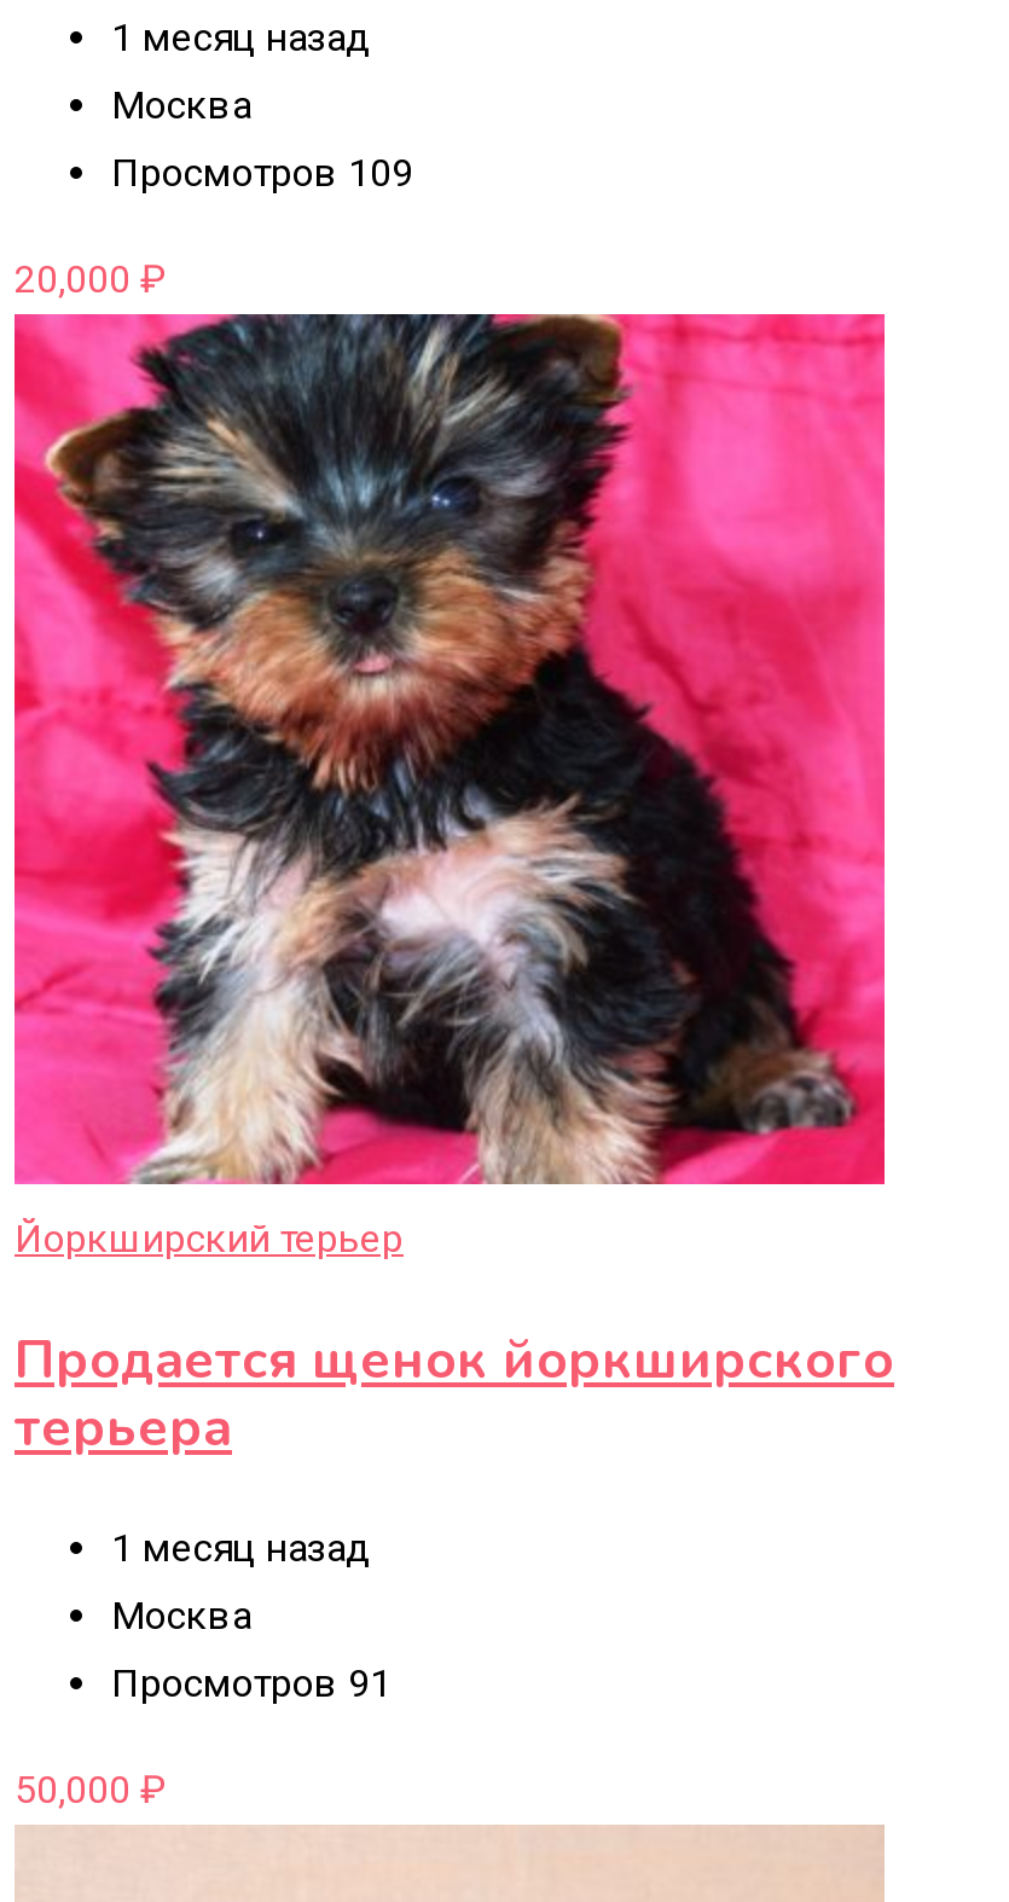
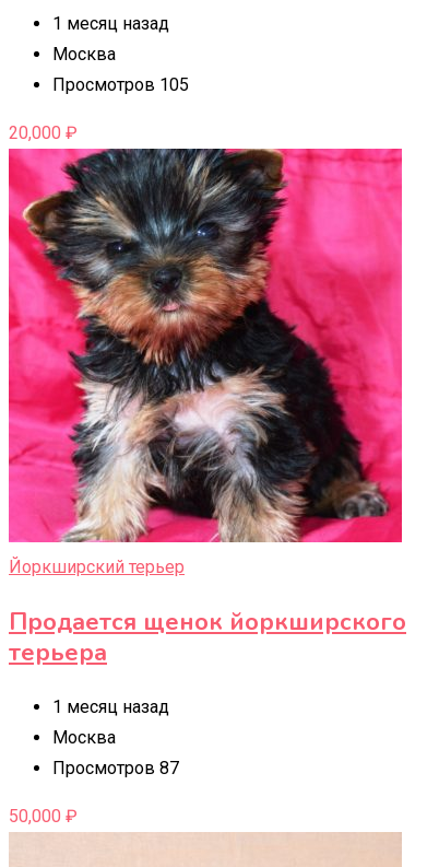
- Просмотров 109
+ Просмотров 105

- Просмотров 91
+ Просмотров 87
